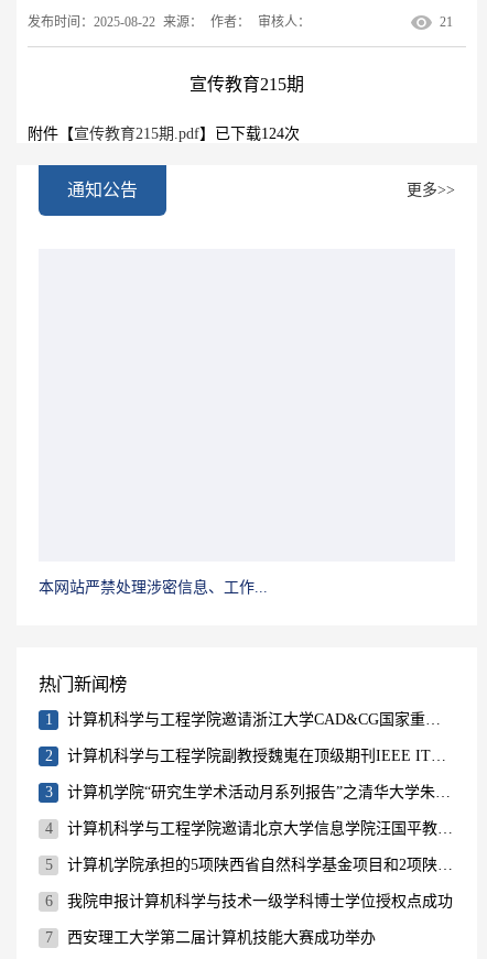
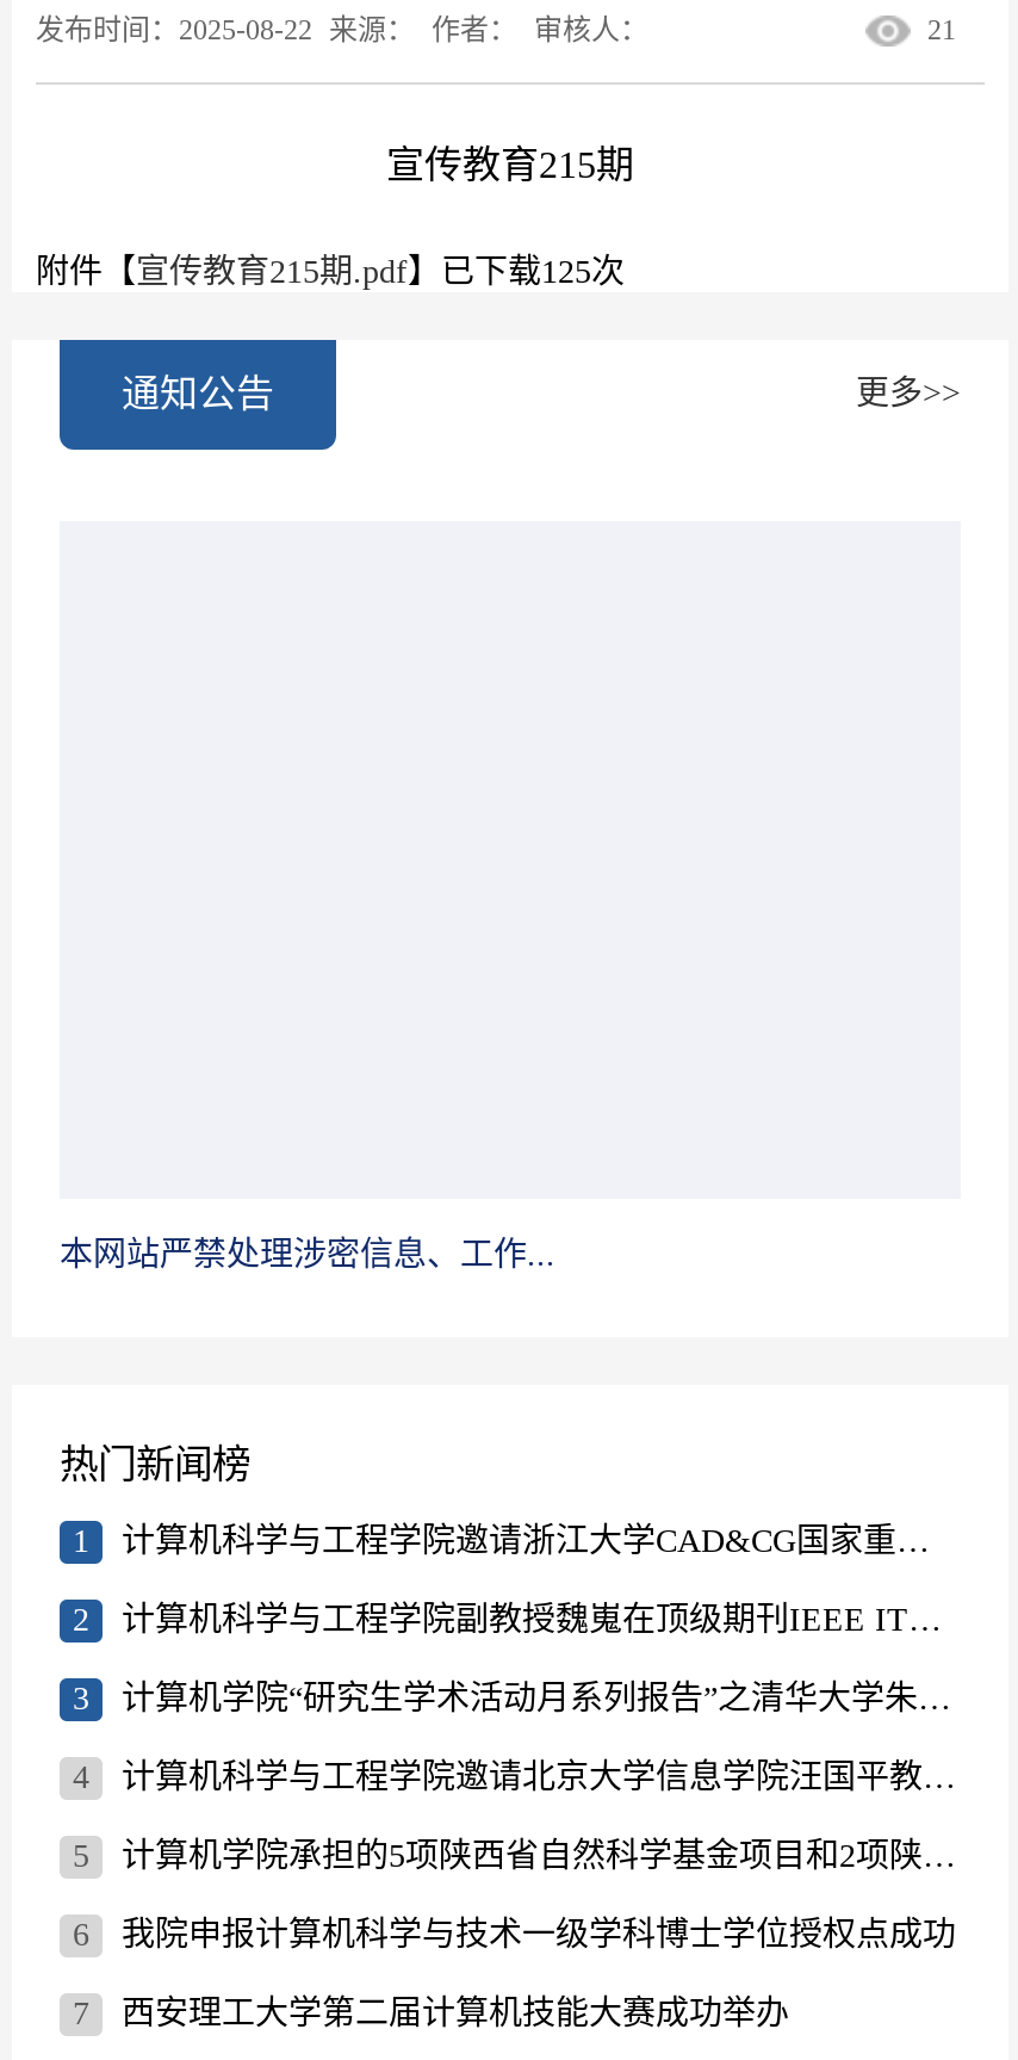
- 附件【宣传教育215期.pdf】已下载124次
+ 附件【宣传教育215期.pdf】已下载125次
